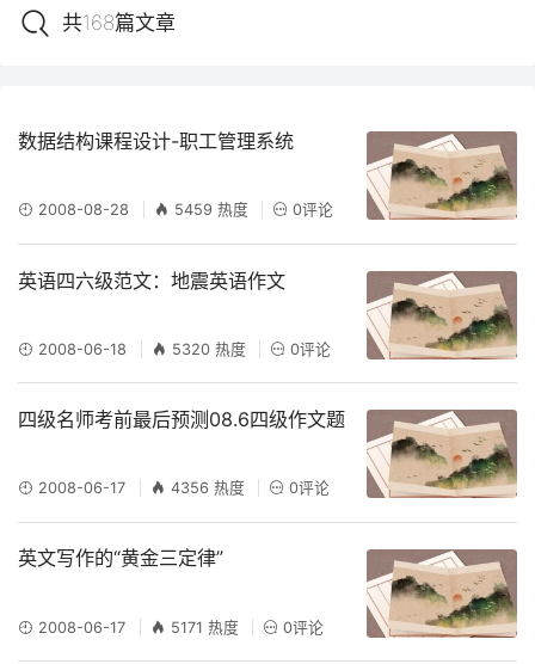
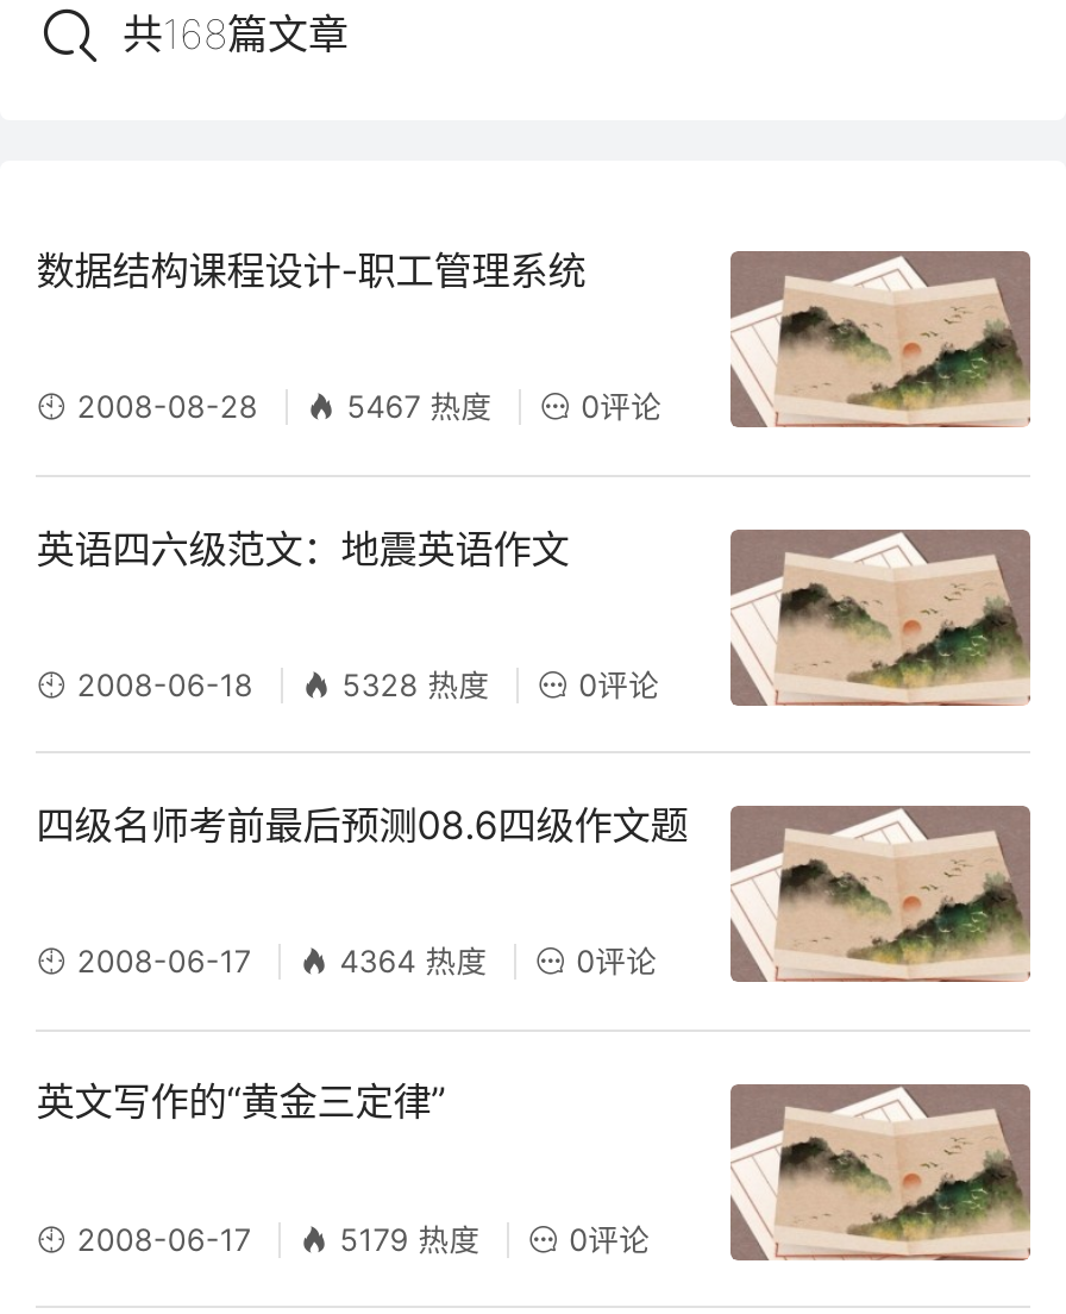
- 5459 热度
+ 5467 热度

- 5320 热度
+ 5328 热度

- 4356 热度
+ 4364 热度

- 5171 热度
+ 5179 热度
